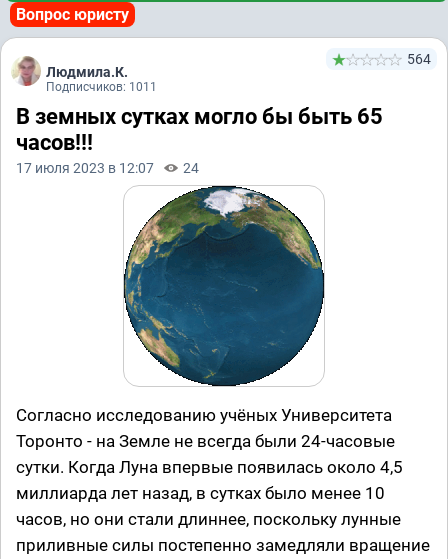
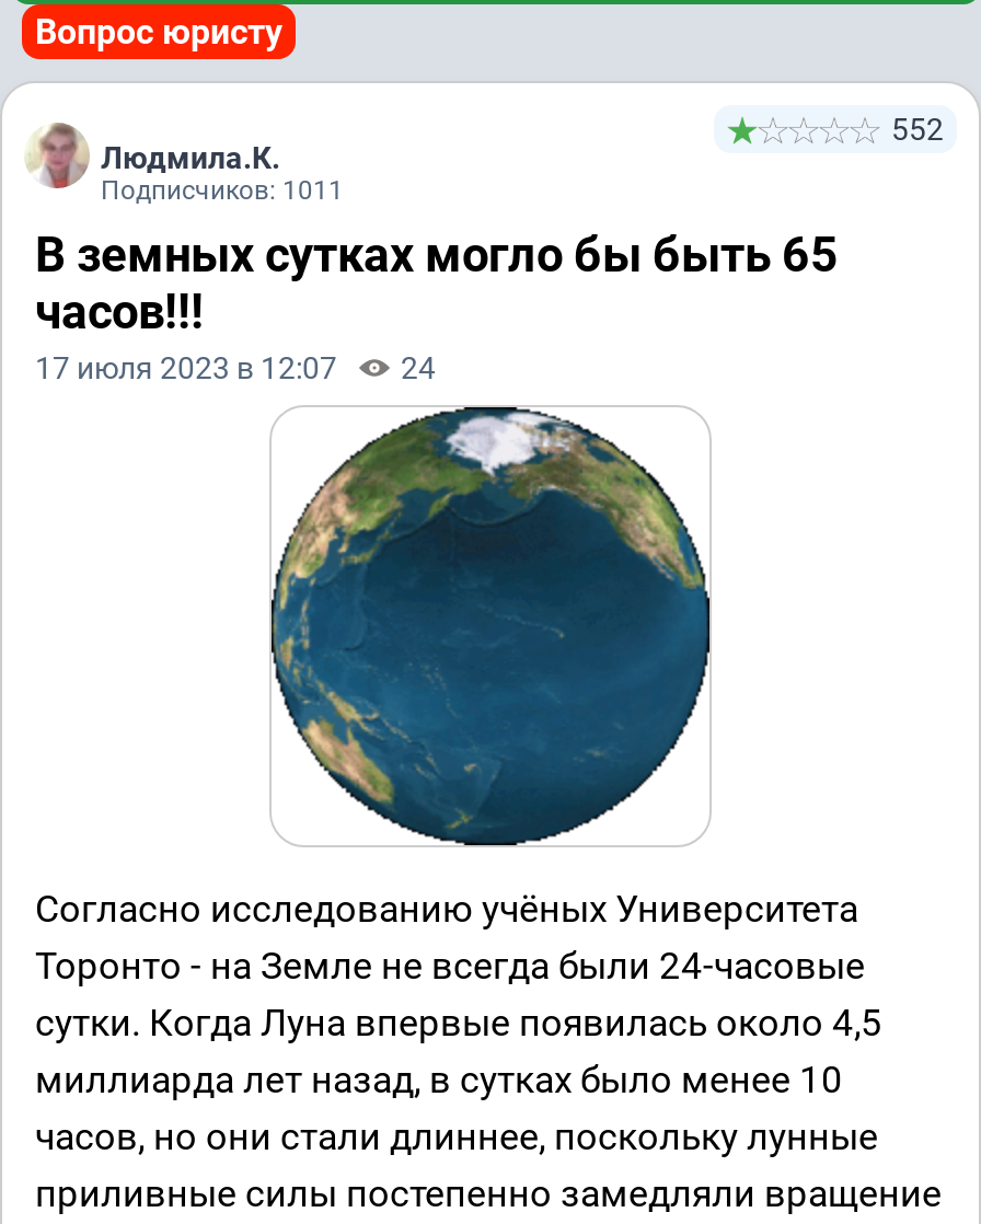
- 564
+ 552
